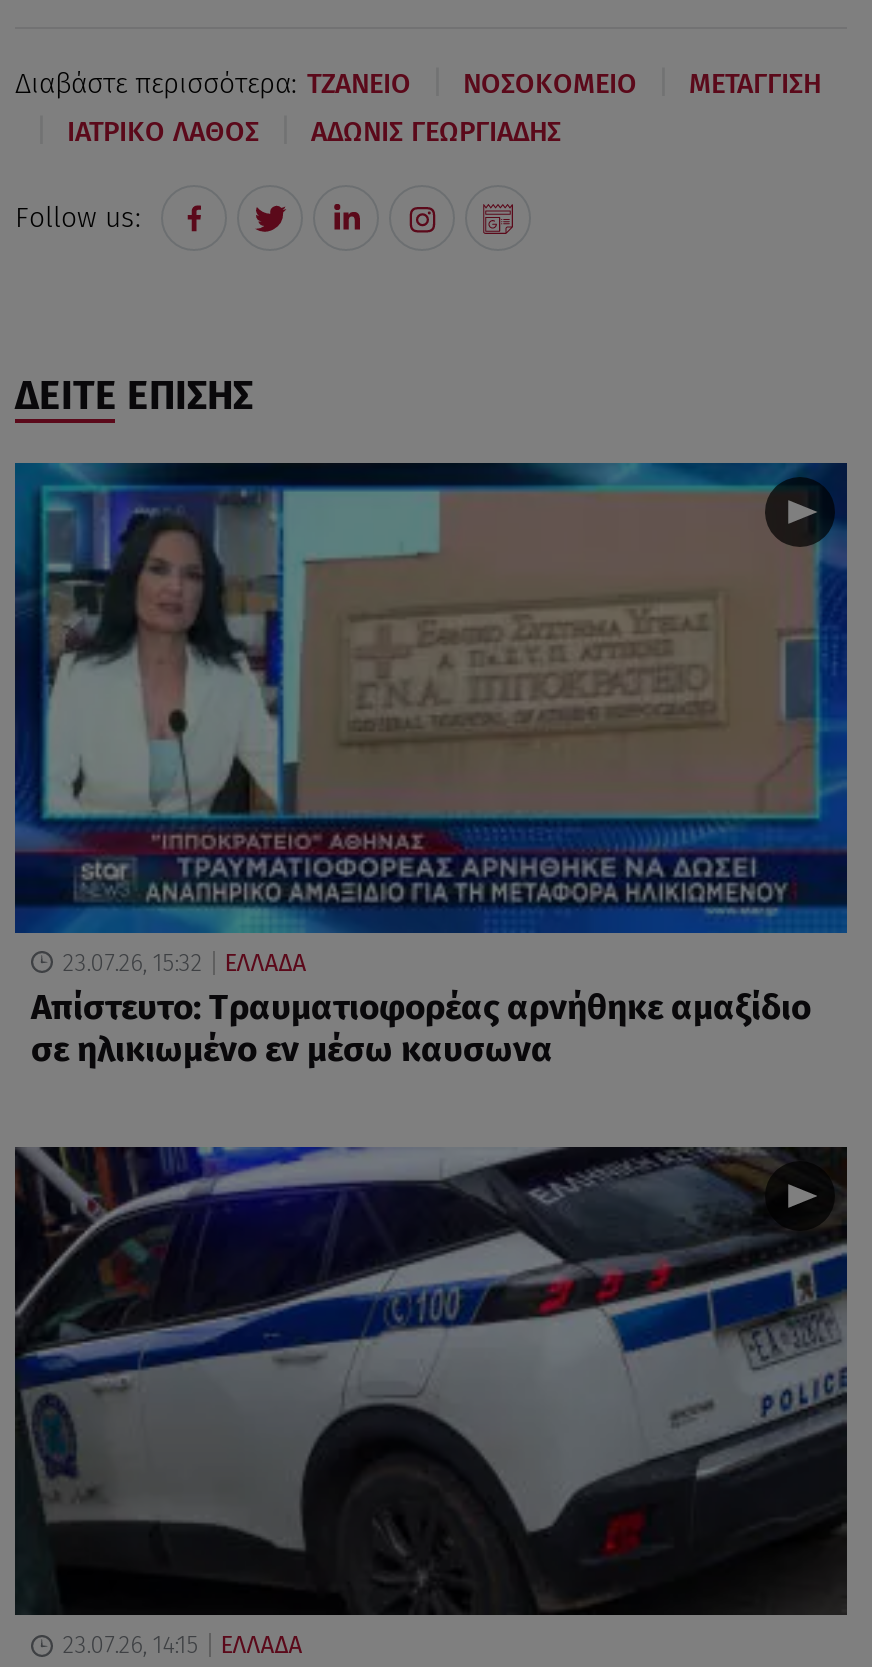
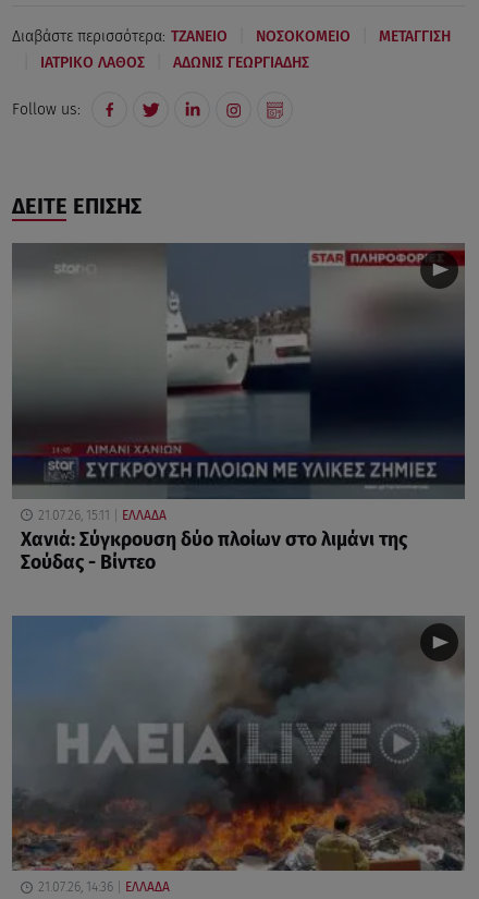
- [image]
- 23.07.26, 15:32 ΕΛΛΑΔΑ
+ [image]
+ 21.07.26, 15:11 ΕΛΛΑΔΑ

- Απίστευτο: Tραυματιοφορέας αρνήθηκε αμαξίδιο
- σε ηλικιωμένο εν μέσω καυσωνα
+ Χανιά: Σύγκρουση δύο πλοίων στο λιμάνι της
+ Σούδας - Βίντεο

- [image]
- 23.07.26, 14:15 ΕΛΛΑΔΑ
+ [image]
+ 21.07.26, 14:36 ΕΛΛΑΔΑ
